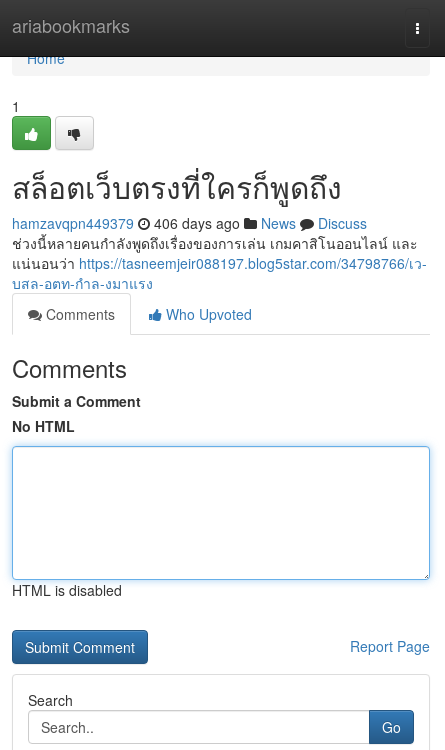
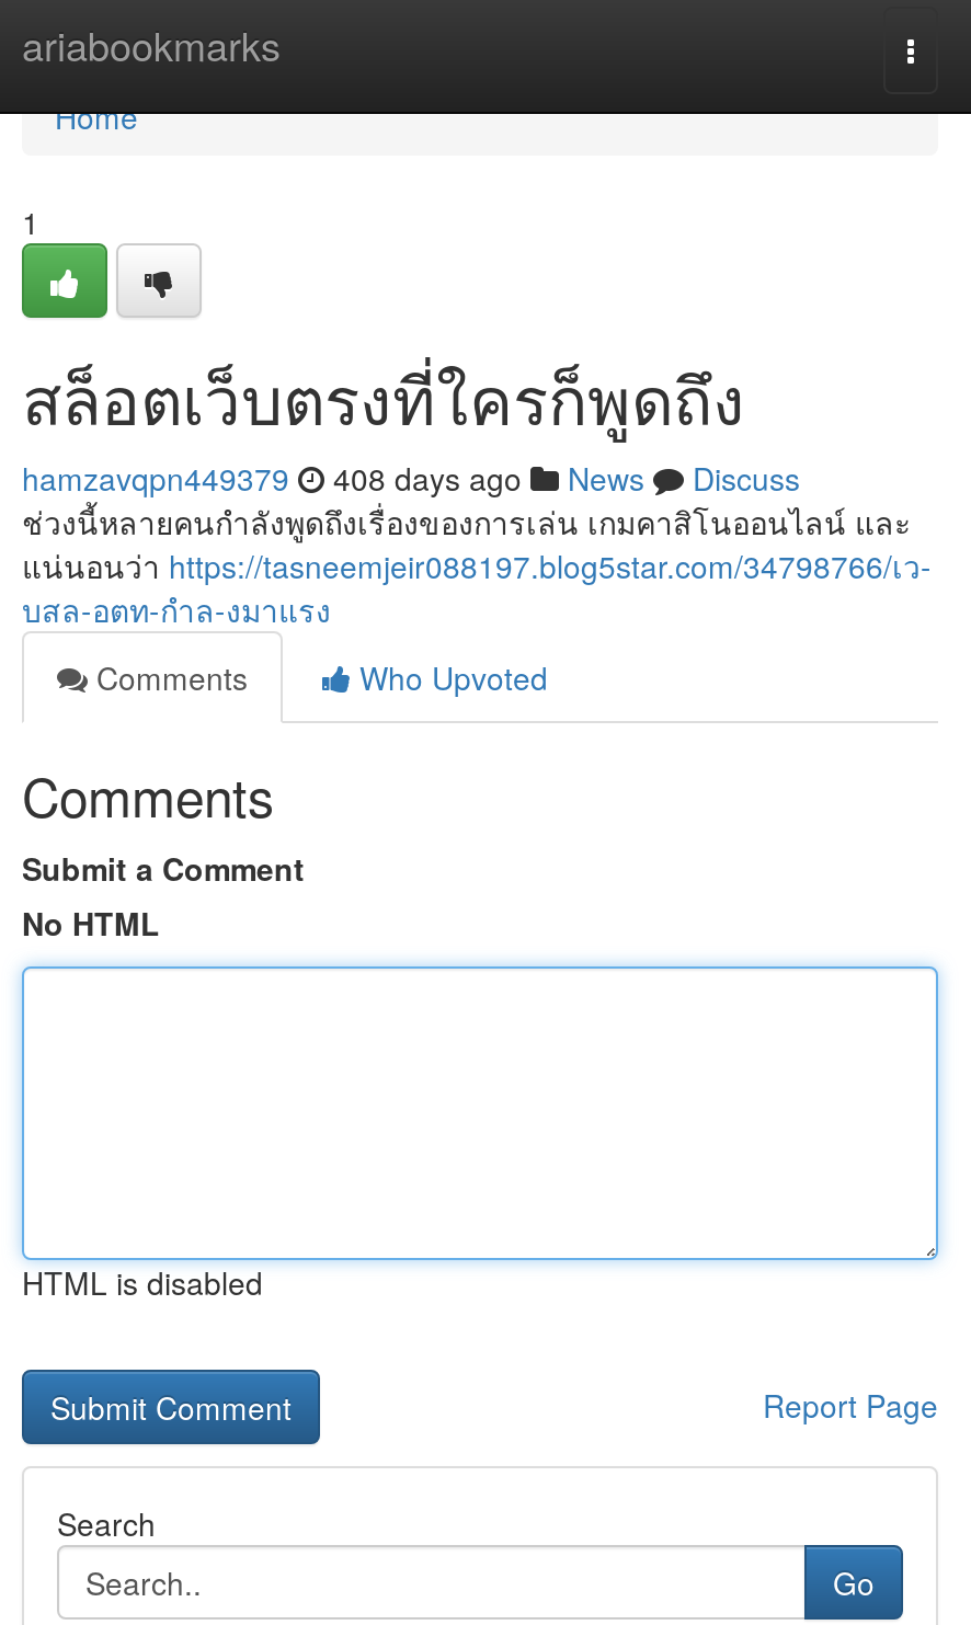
- hamzavqpn449379 406 days ago News Discuss
+ hamzavqpn449379 408 days ago News Discuss
